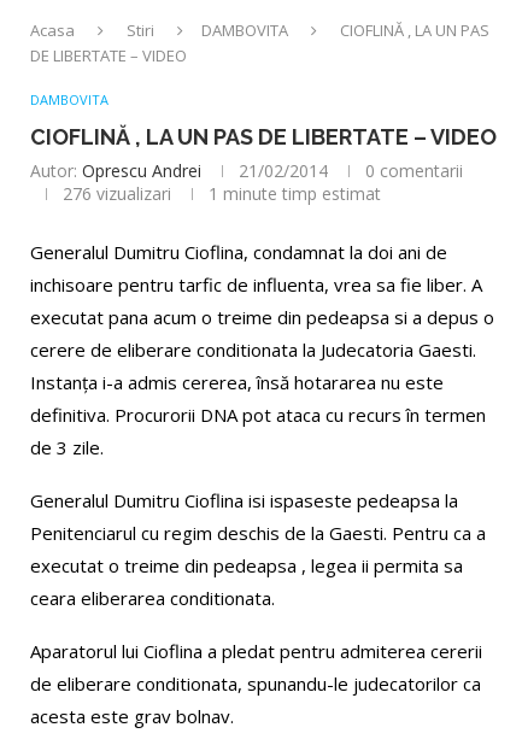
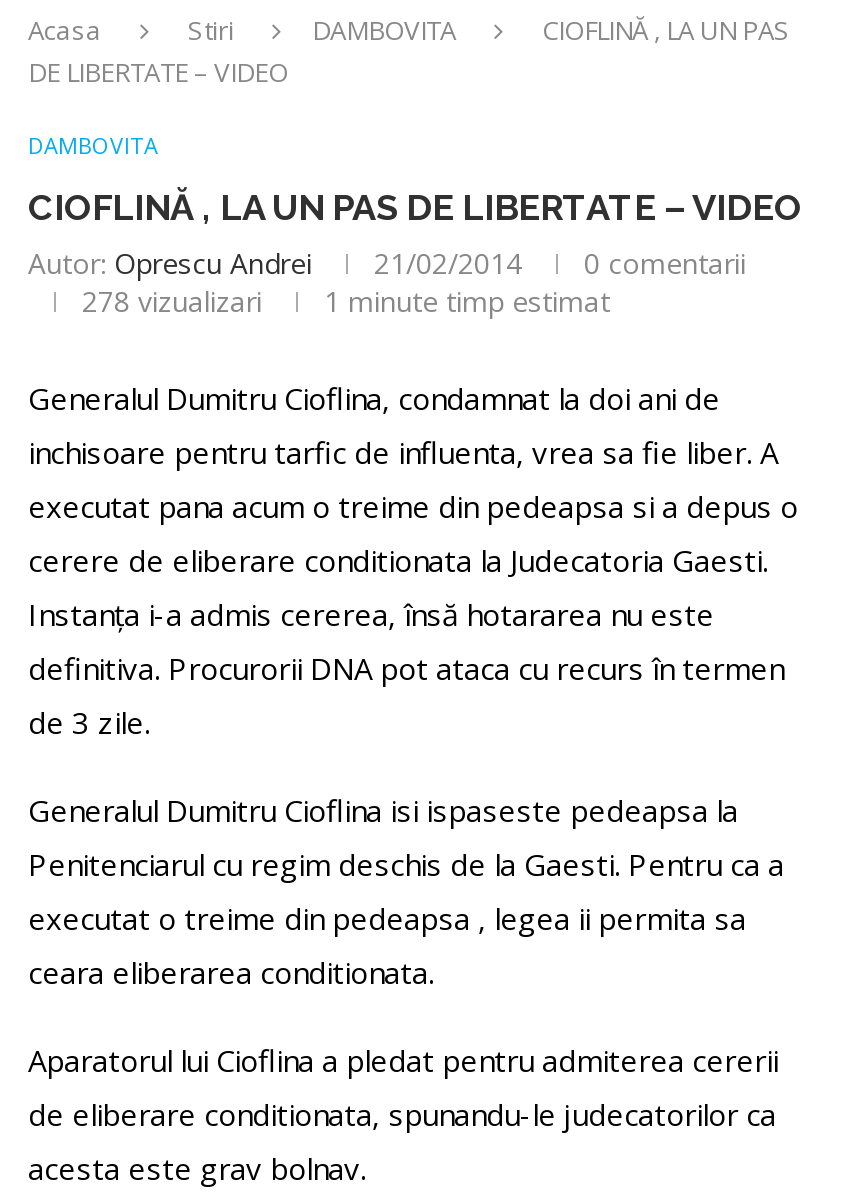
- 276 vizualizari 1 minute timp estimat
+ 278 vizualizari 1 minute timp estimat
